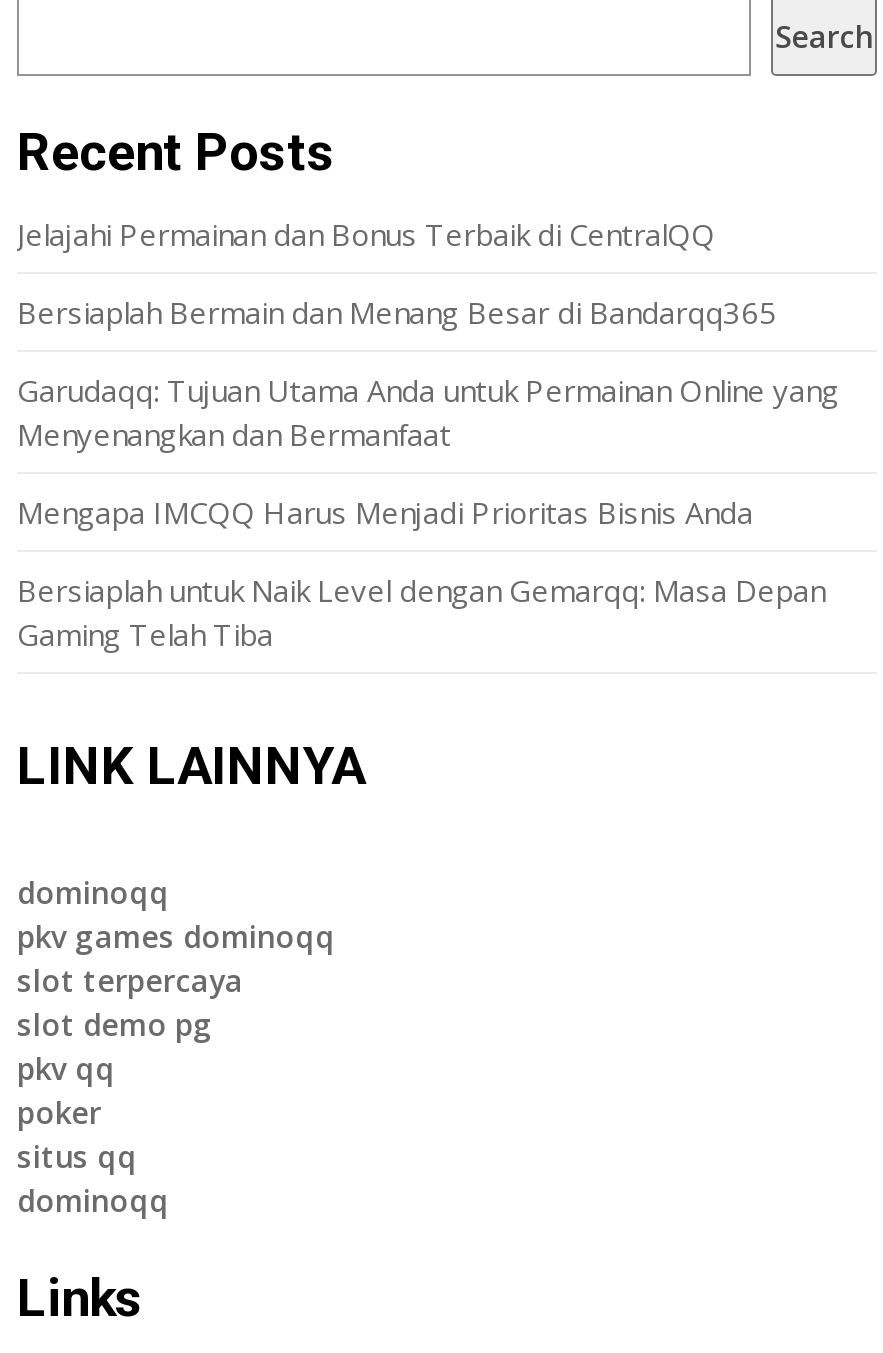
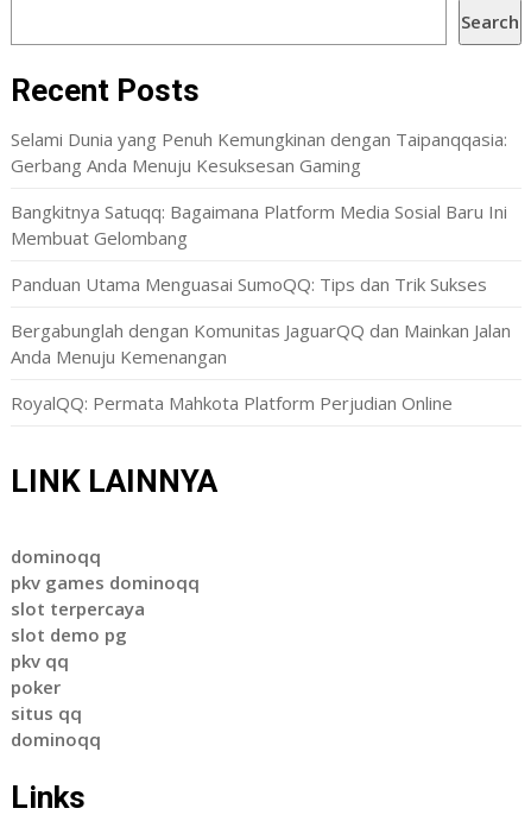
- Jelajahi Permainan dan Bonus Terbaik di CentralQQ
+ Selami Dunia yang Penuh Kemungkinan dengan Taipanqqasia:
+ Gerbang Anda Menuju Kesuksesan Gaming

- Bersiaplah Bermain dan Menang Besar di Bandarqq365
+ Bangkitnya Satuqq: Bagaimana Platform Media Sosial Baru Ini
+ Membuat Gelombang

- Garudaqq: Tujuan Utama Anda untuk Permainan Online yang
- Menyenangkan dan Bermanfaat
+ Panduan Utama Menguasai SumoQQ: Tips dan Trik Sukses

- Mengapa IMCQQ Harus Menjadi Prioritas Bisnis Anda
+ Bergabunglah dengan Komunitas JaguarQQ dan Mainkan Jalan
+ Anda Menuju Kemenangan

- Bersiaplah untuk Naik Level dengan Gemarqq: Masa Depan
- Gaming Telah Tiba
+ RoyalQQ: Permata Mahkota Platform Perjudian Online
